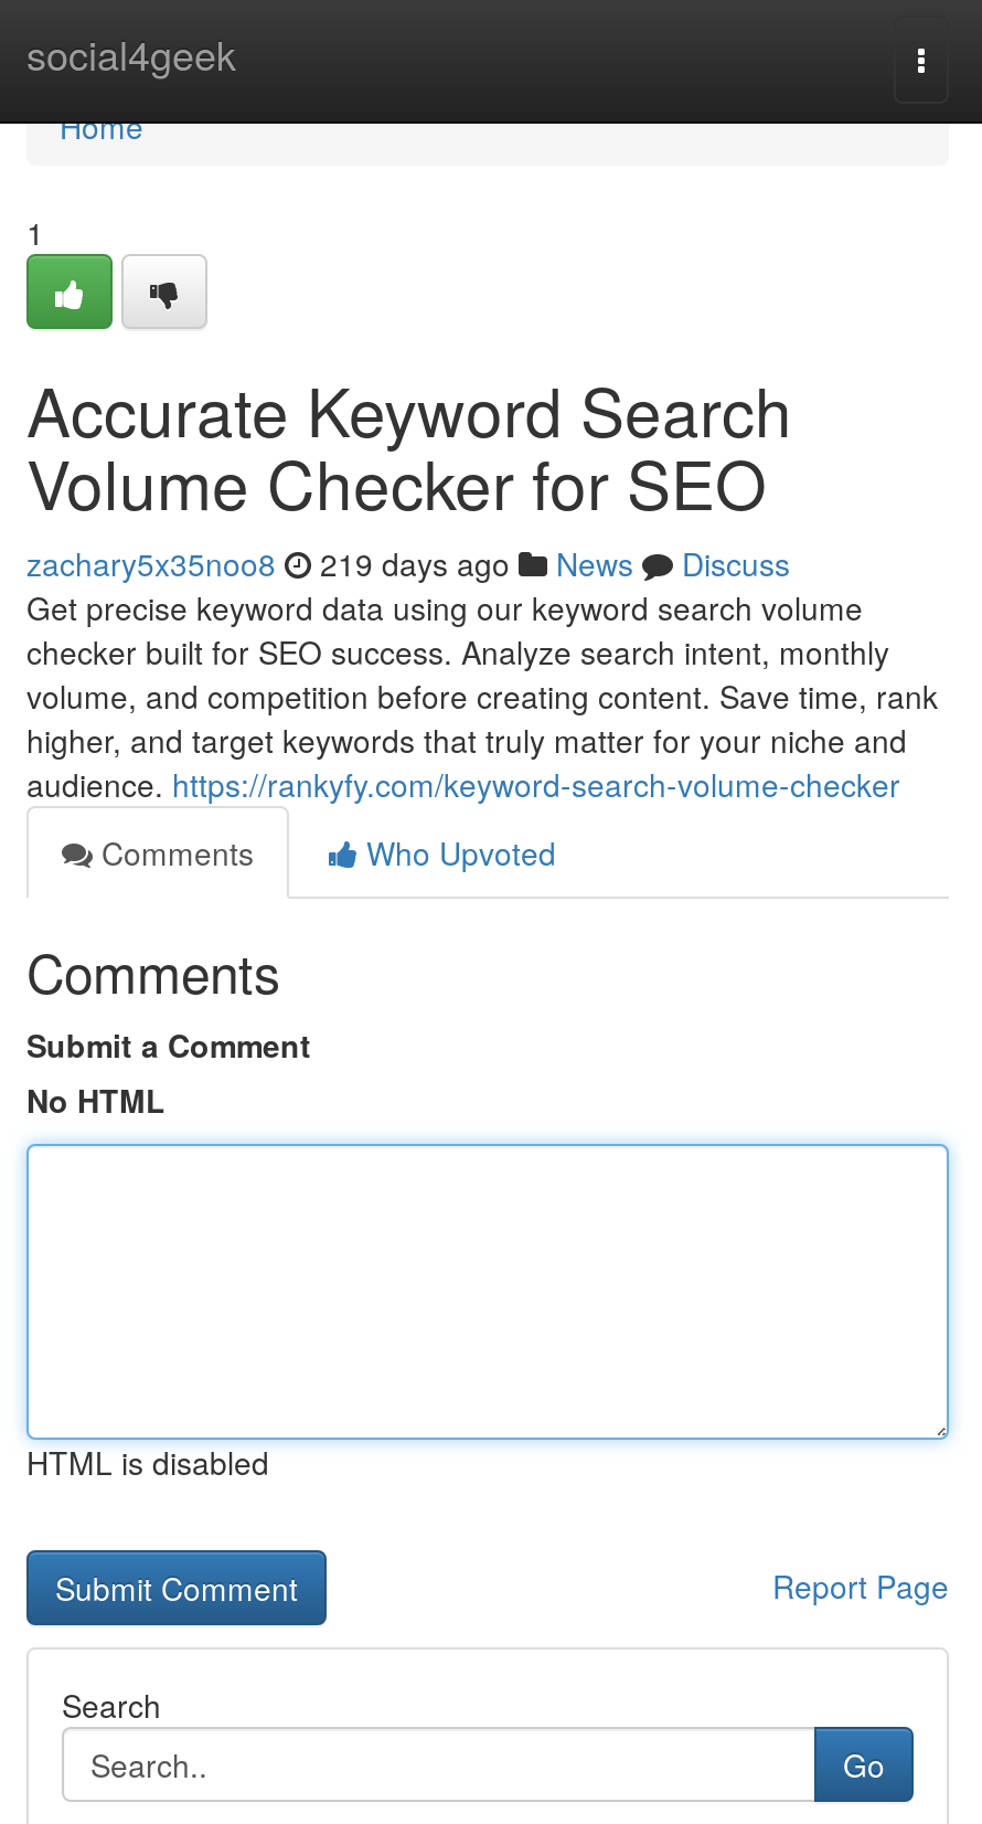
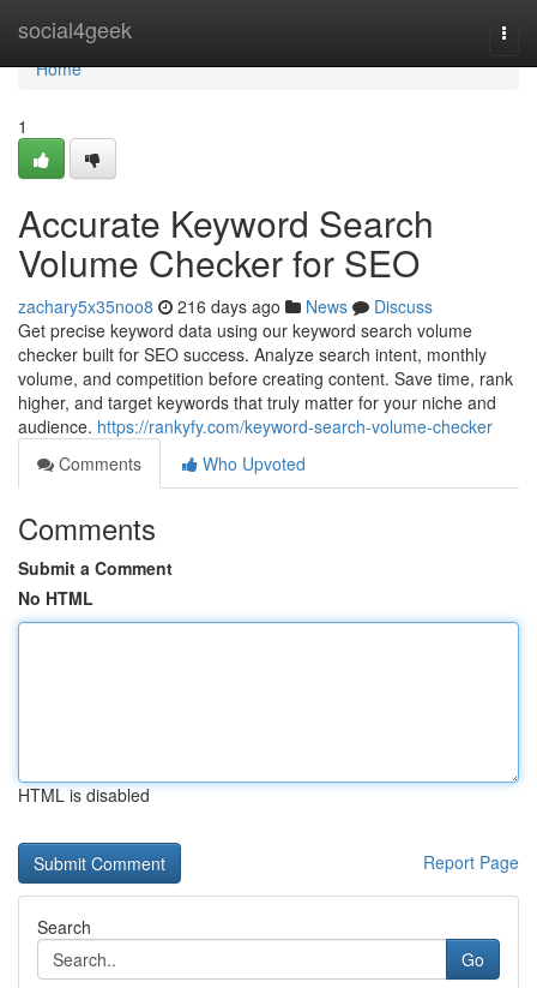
- zachary5x35noo8 219 days ago News Discuss
+ zachary5x35noo8 216 days ago News Discuss
